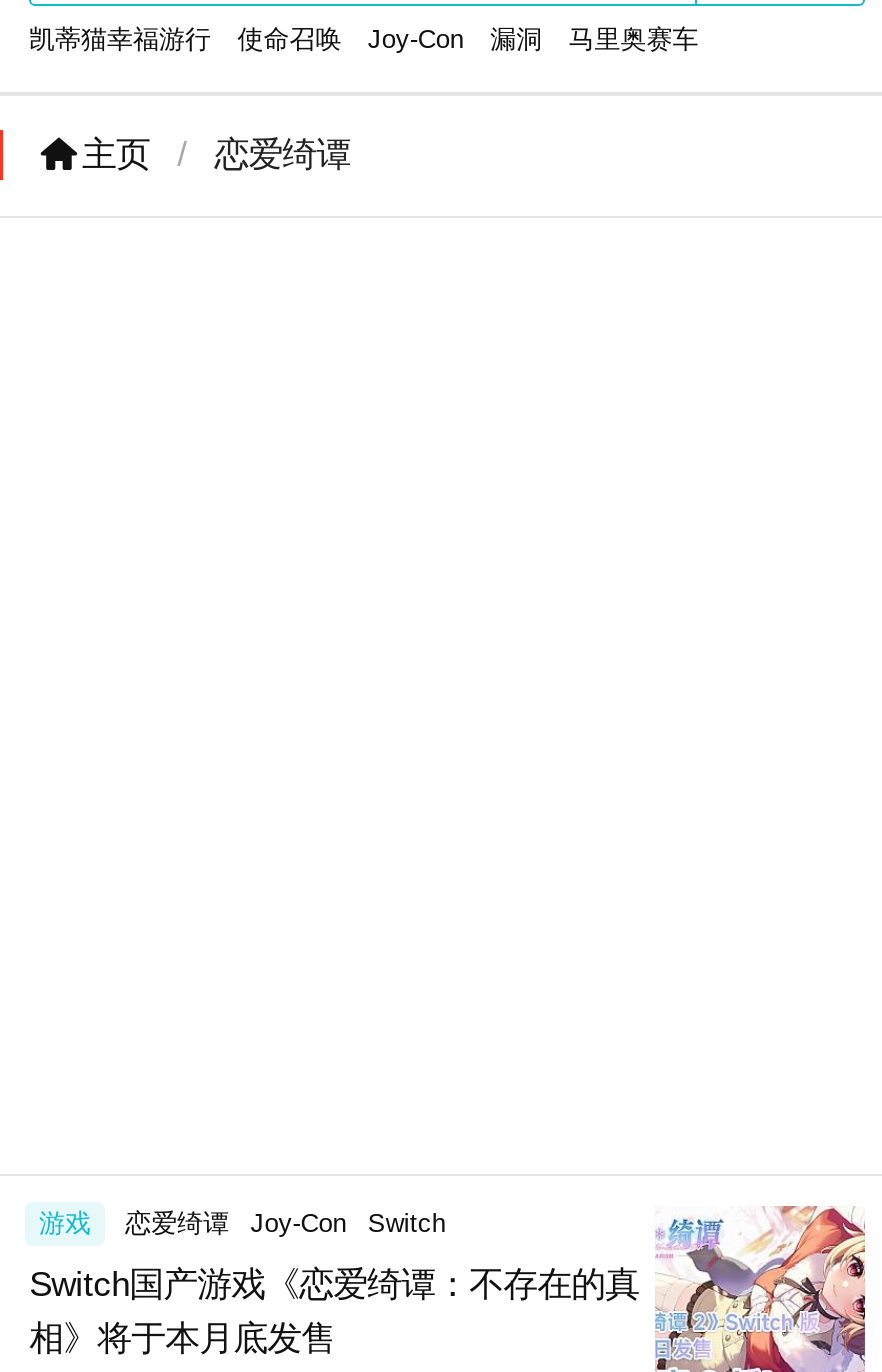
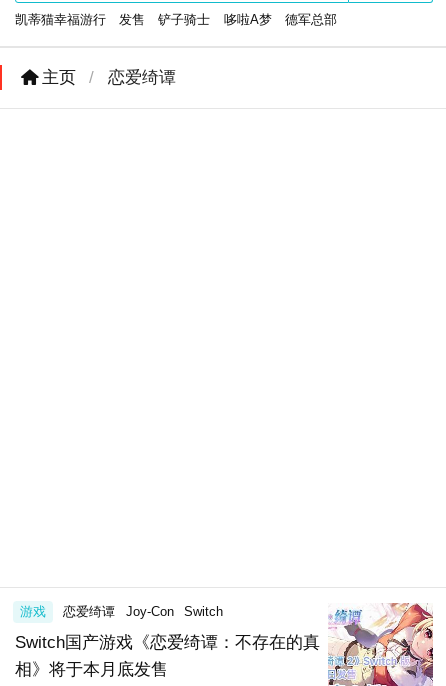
- 使命召唤
- Joy-Con
- 漏洞
- 马里奥赛车
+ 发售
+ 铲子骑士
+ 哆啦A梦
+ 德军总部
